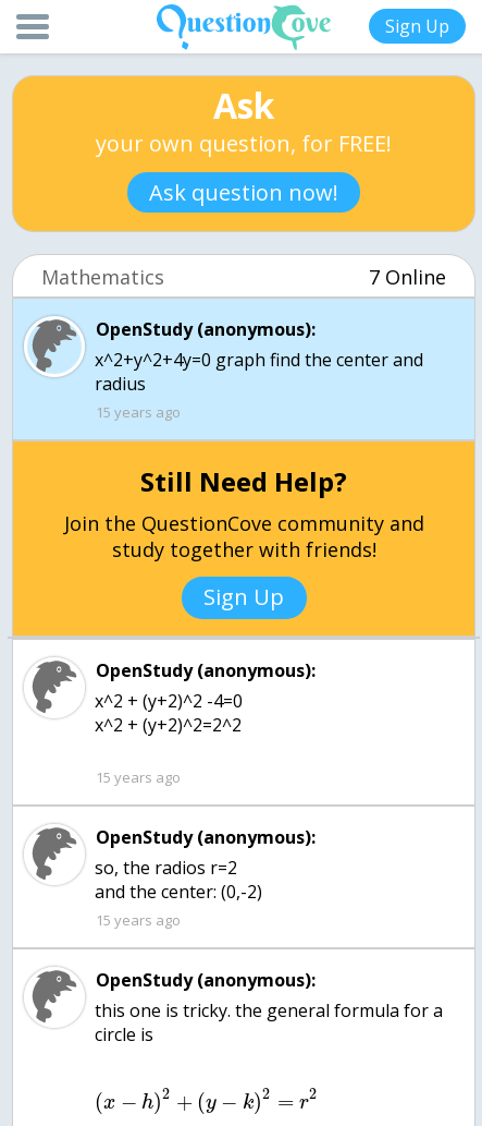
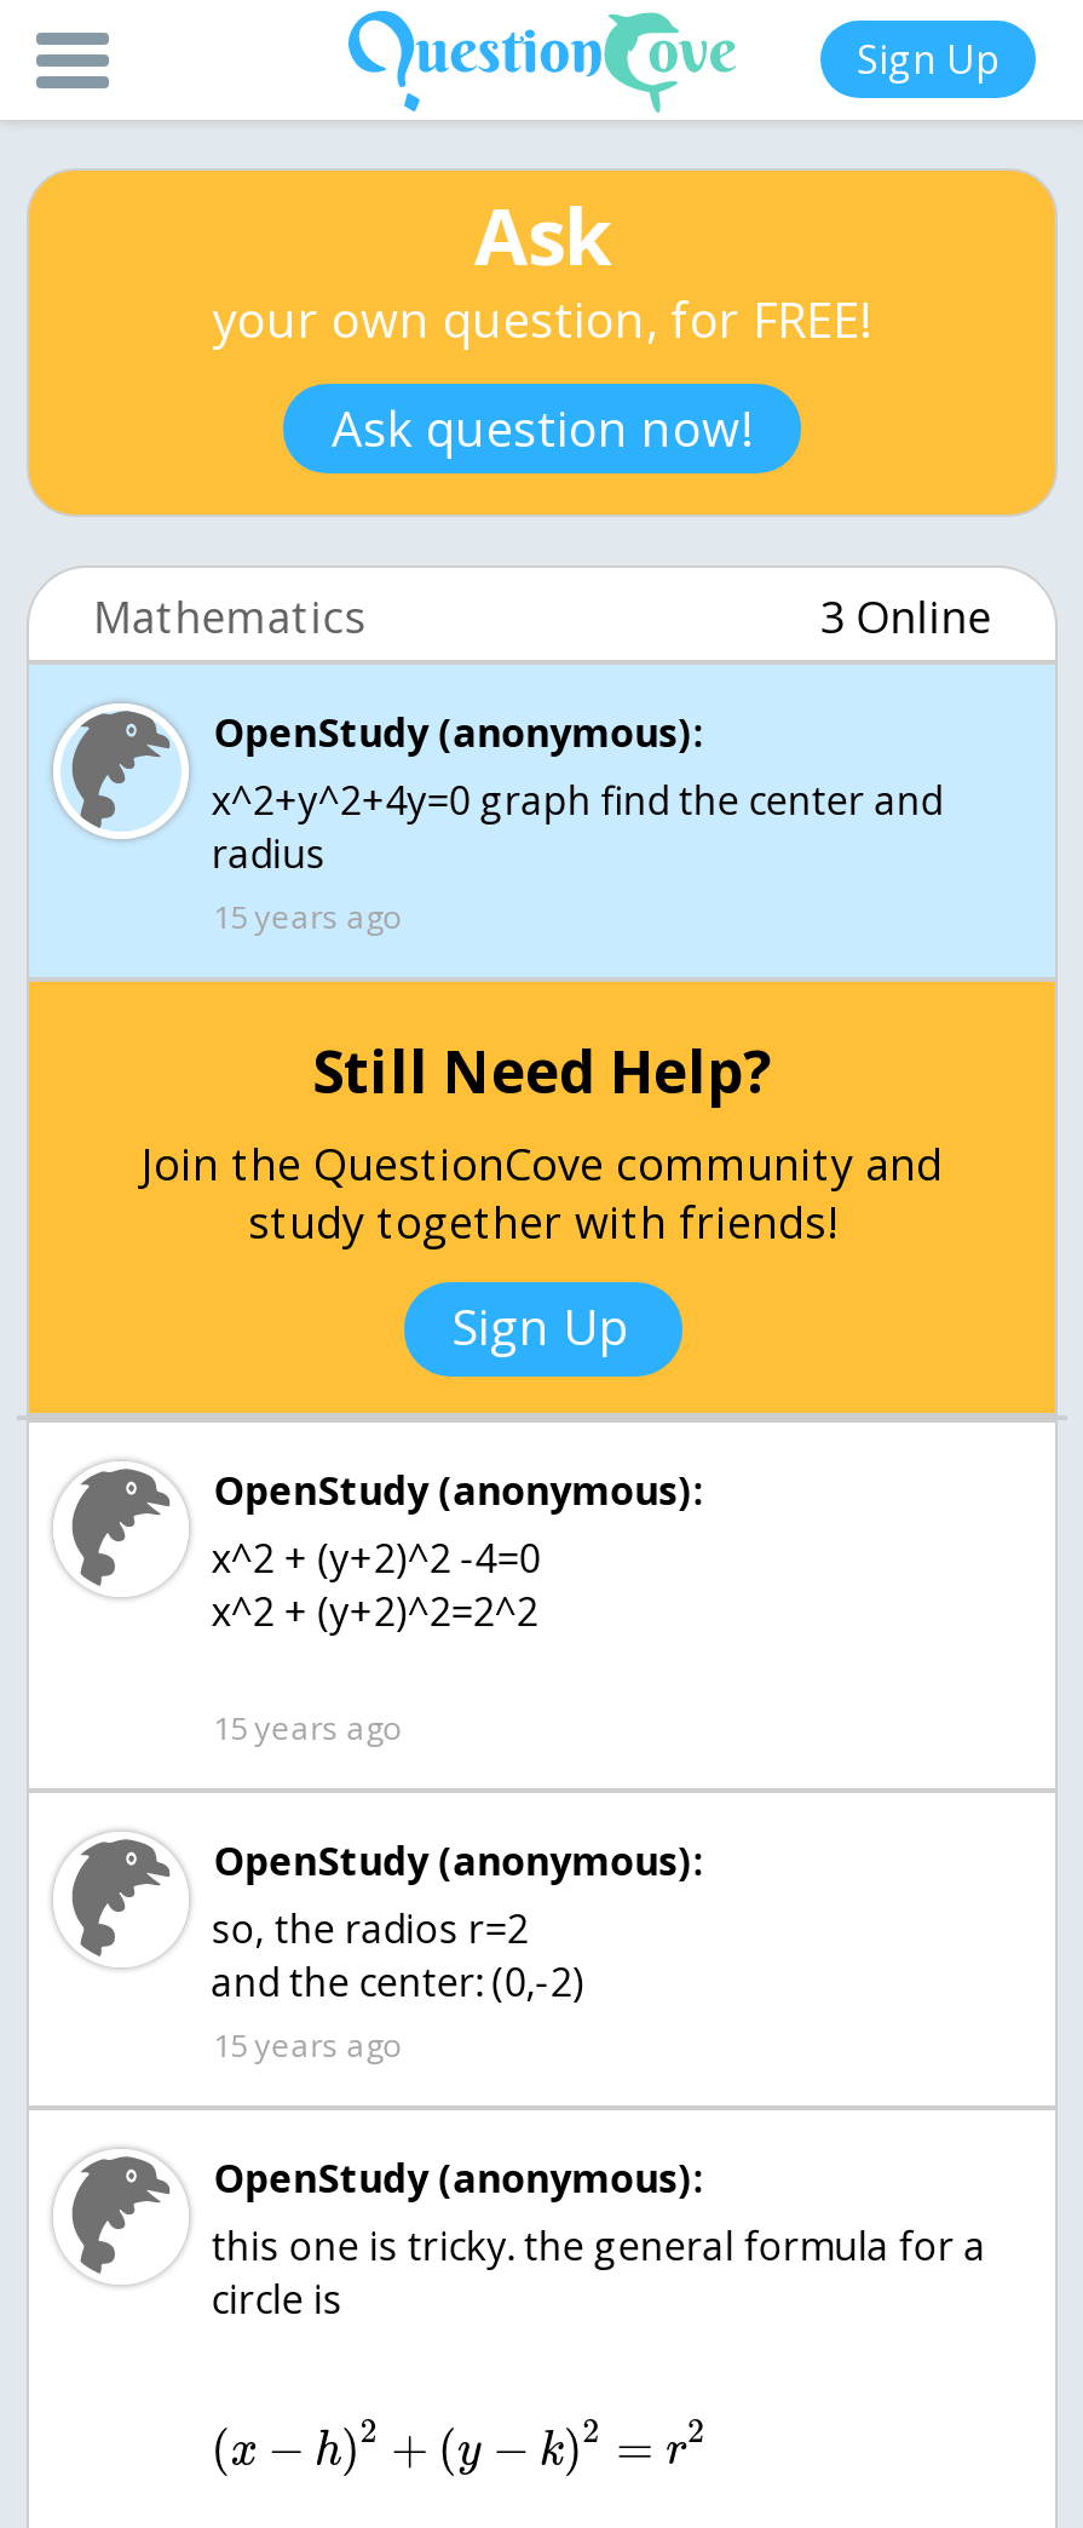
- 7 Online
+ 3 Online
